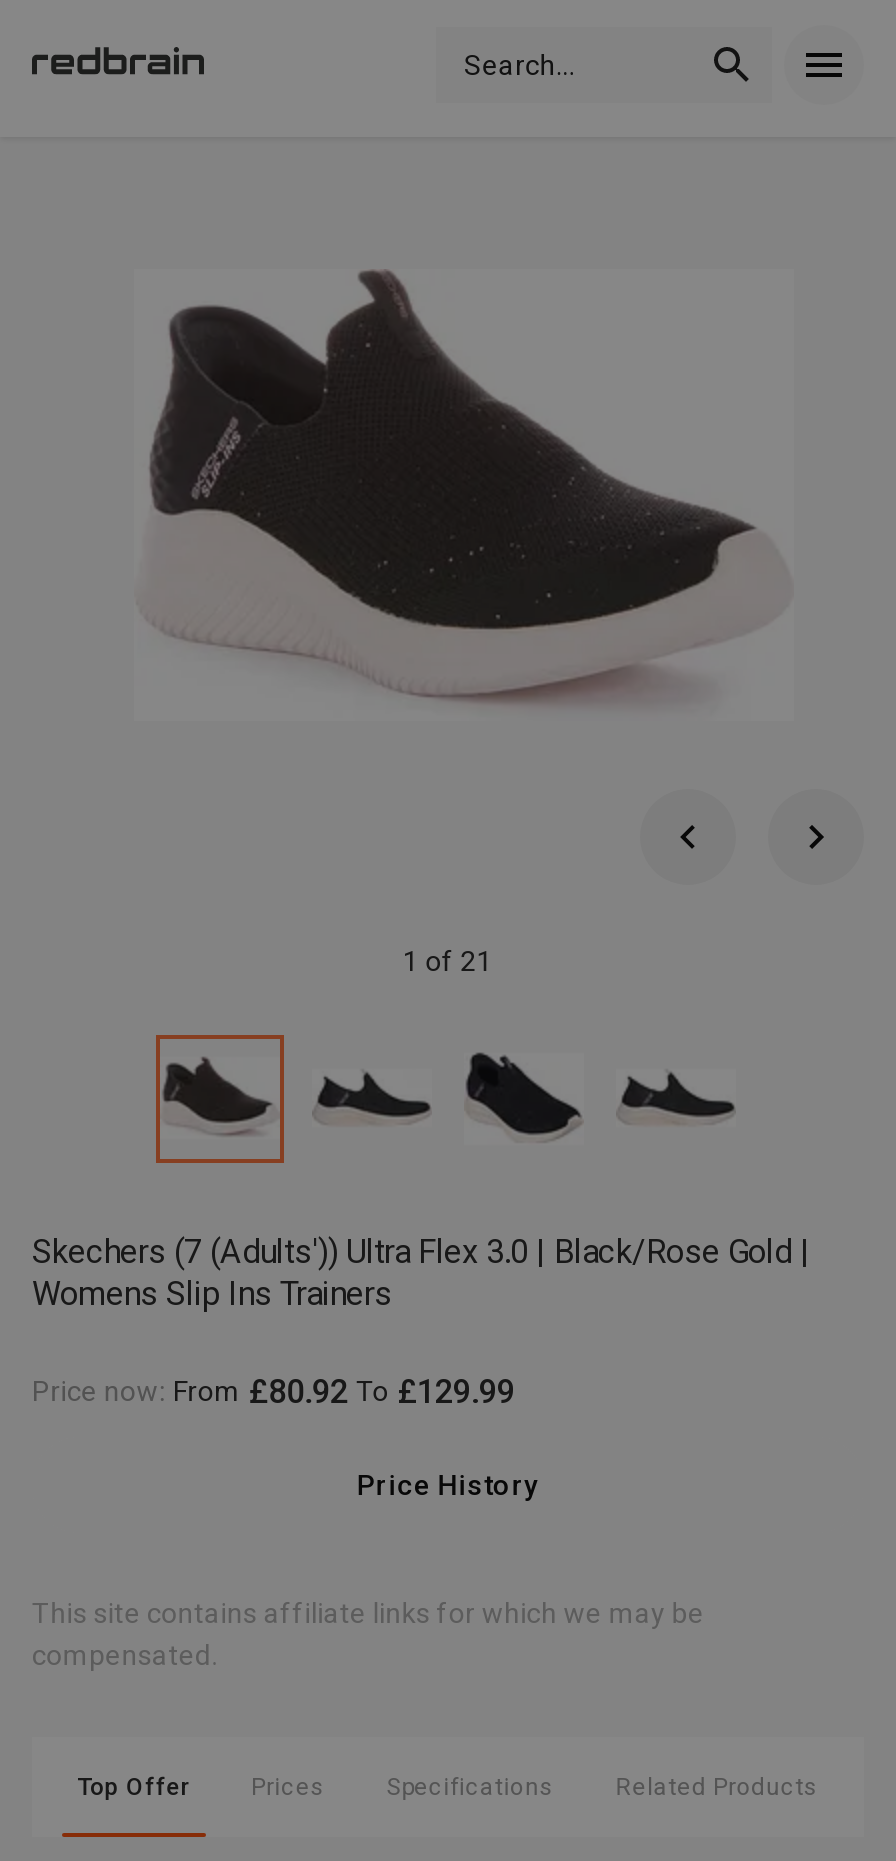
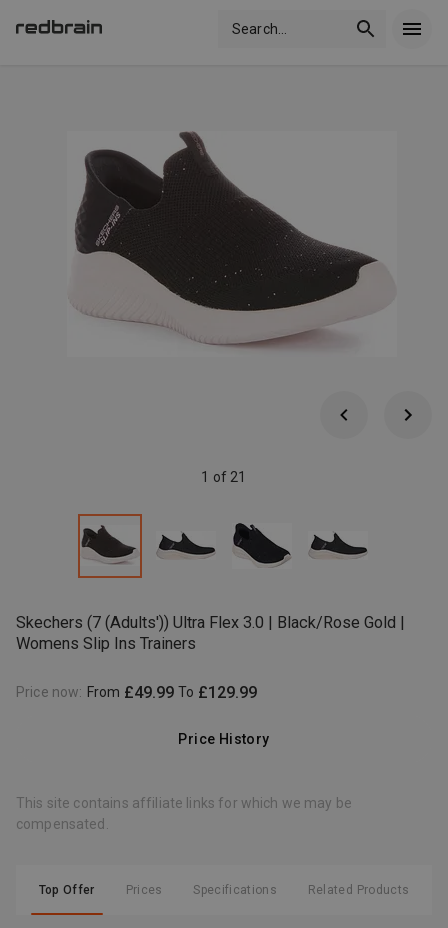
- Price now: From £80.92 To £129.99
+ Price now: From £49.99 To £129.99
